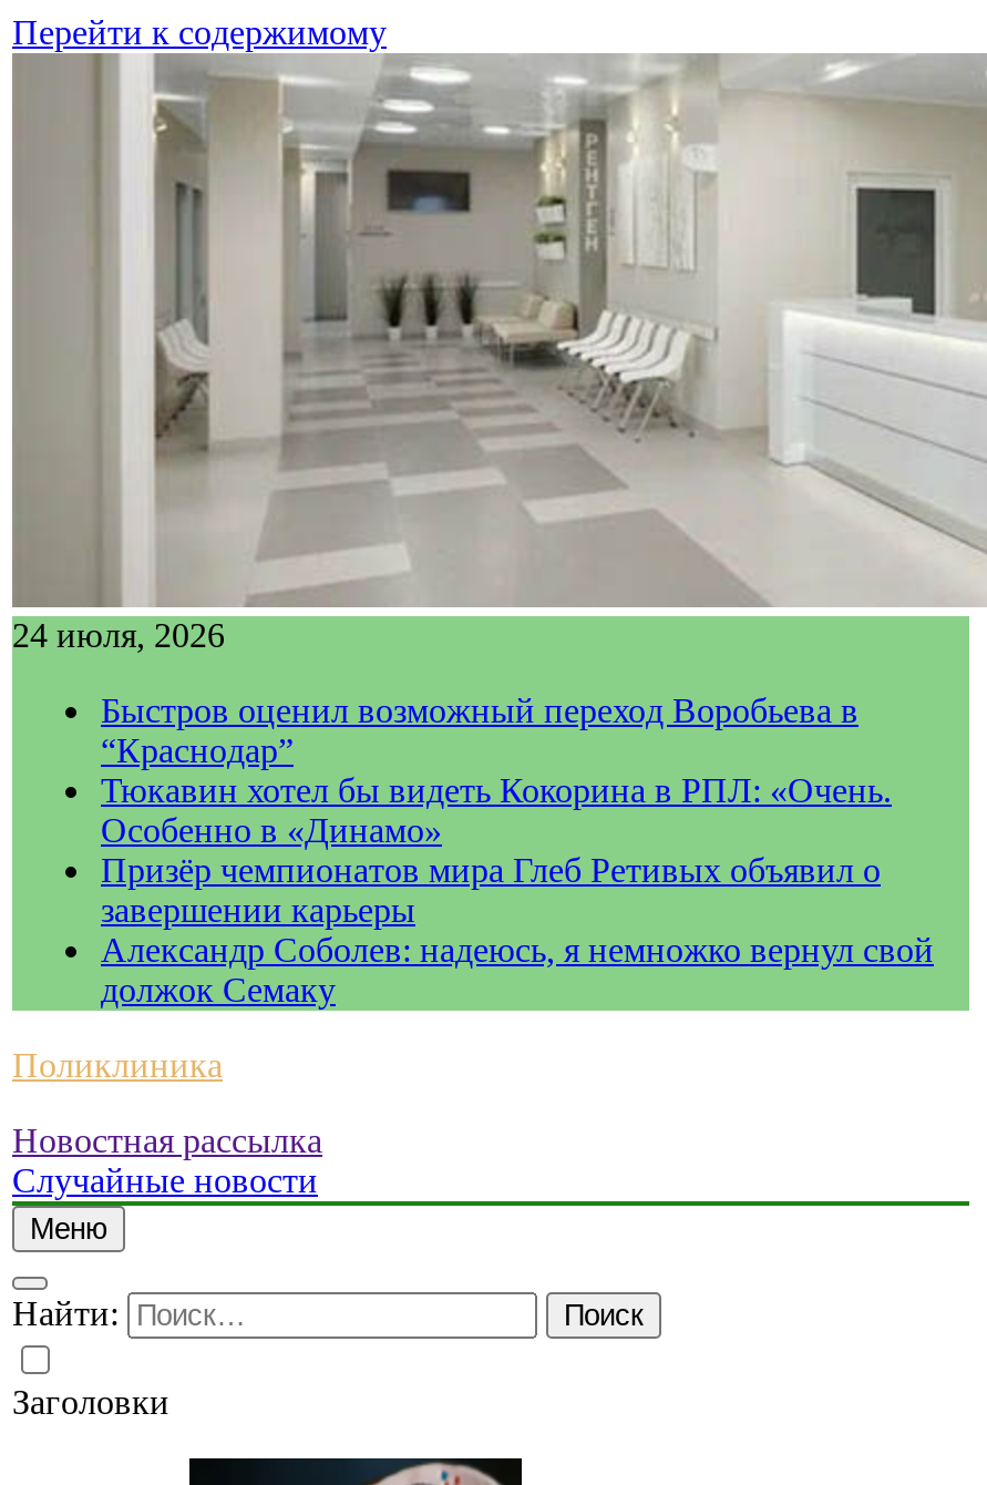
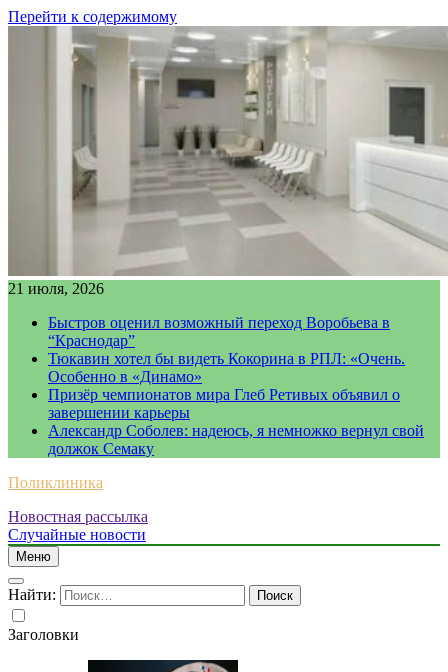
- 24 июля, 2026
+ 21 июля, 2026
